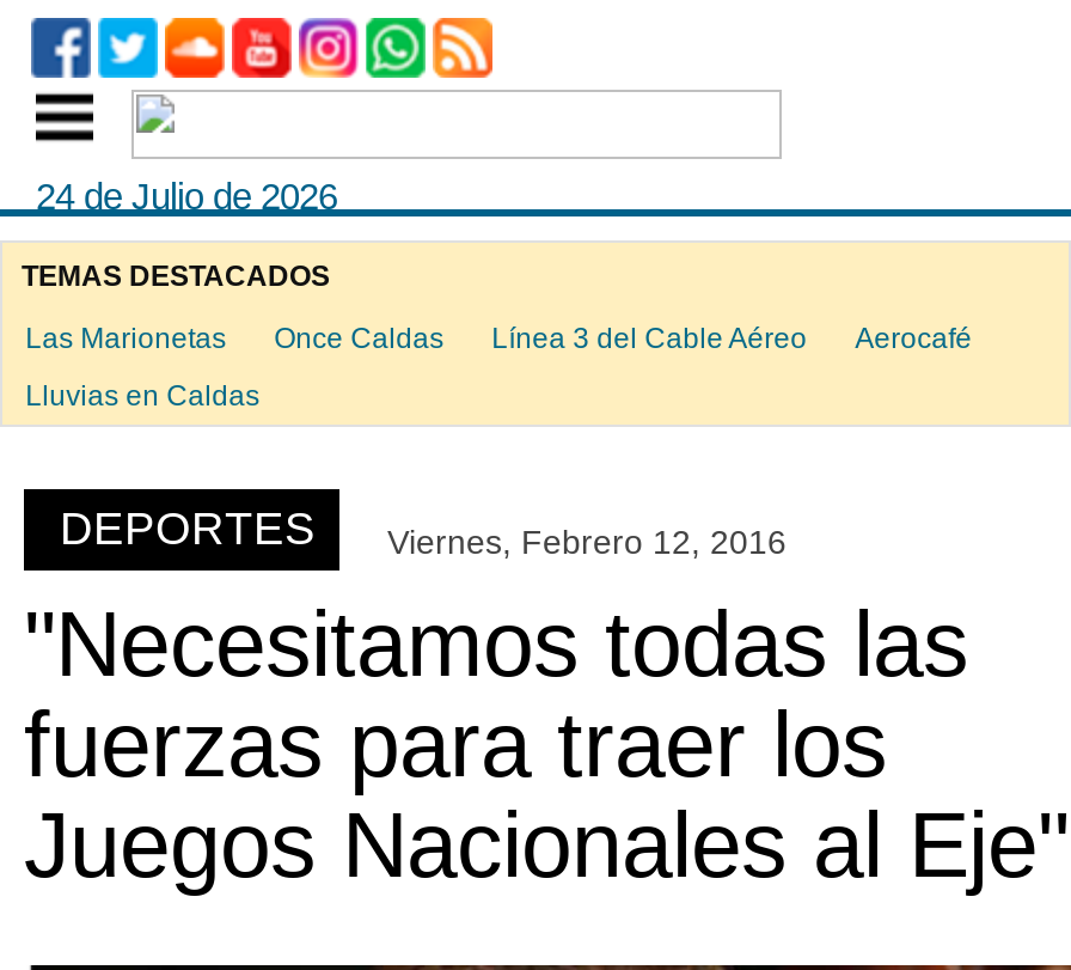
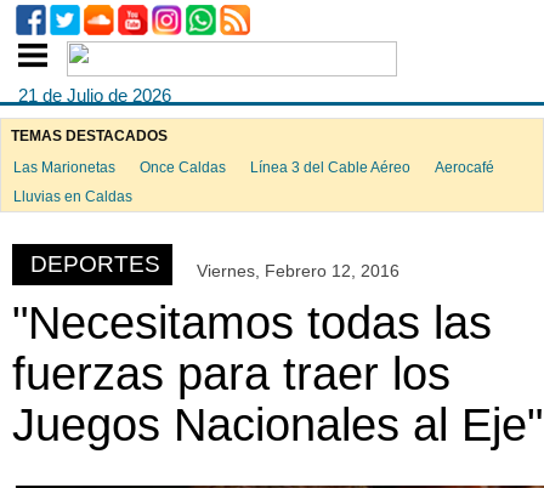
- 24 de Julio de 2026
+ 21 de Julio de 2026
